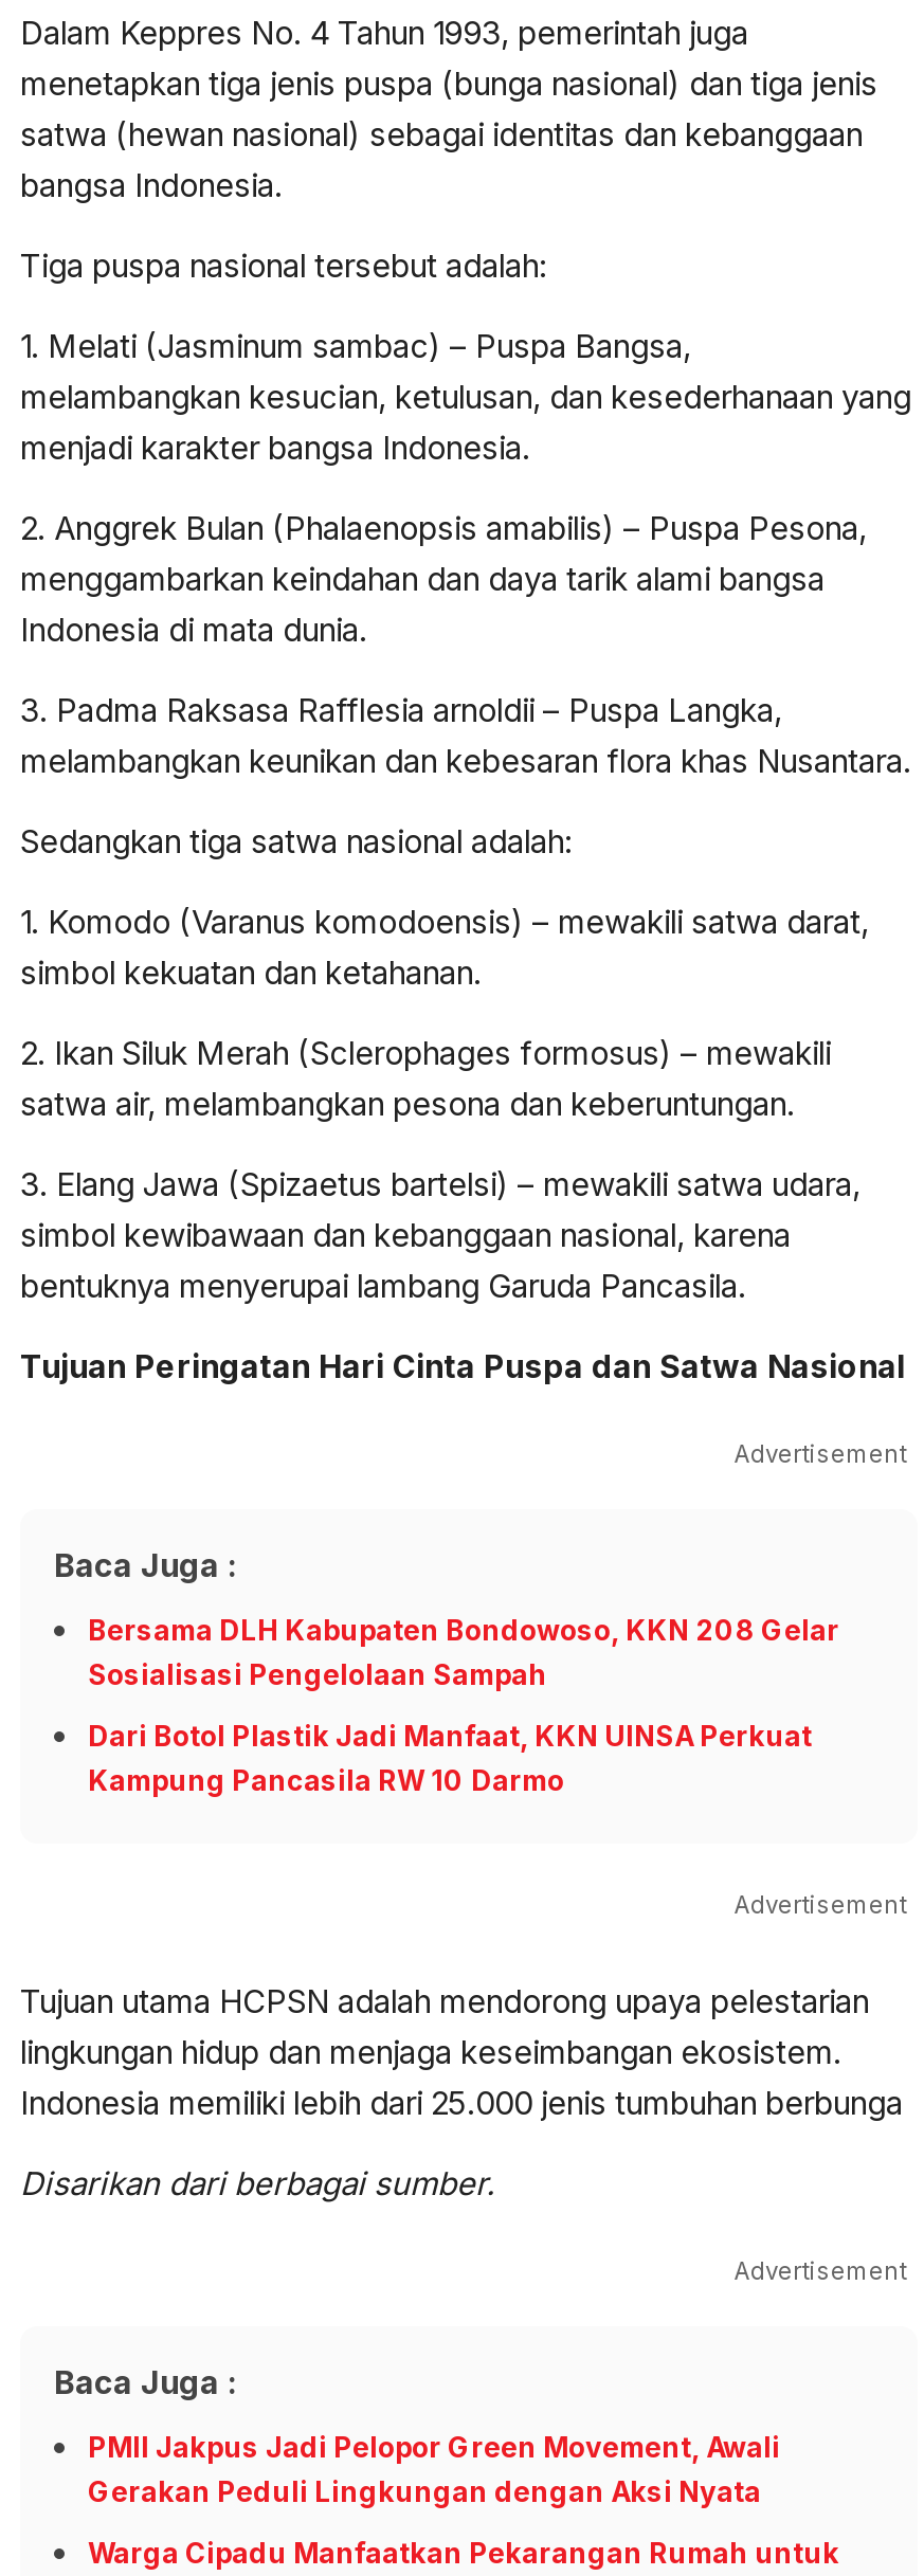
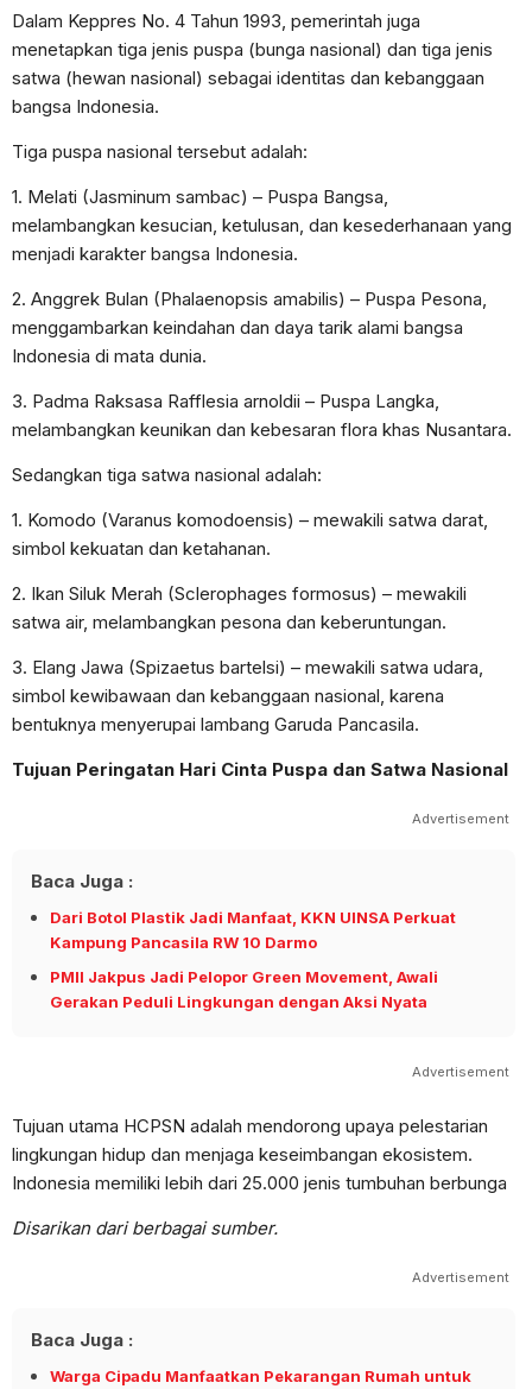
- Bersama DLH Kabupaten Bondowoso, KKN 208 Gelar
- Sosialisasi Pengelolaan Sampah

moved up: PMII Jakpus Jadi Pelopor Green Movement, Awali | Gerakan Peduli Lingkungan dengan Aksi Nyata
